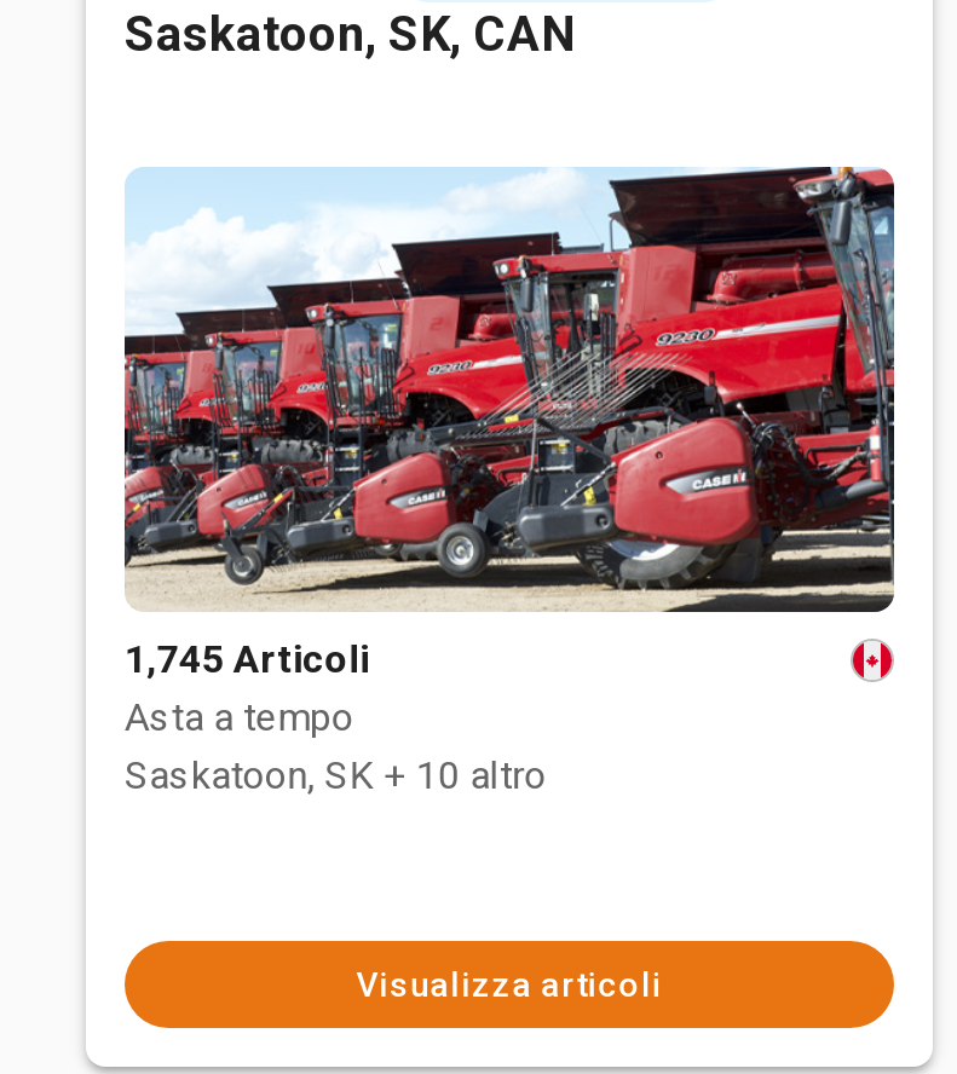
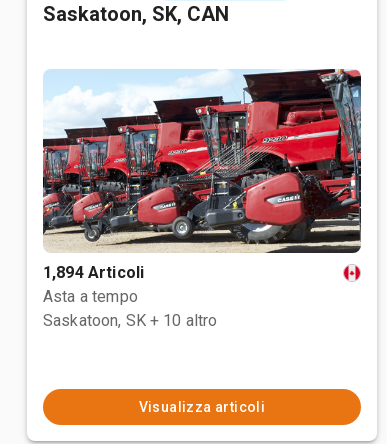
- 1,745 Articoli
+ 1,894 Articoli
